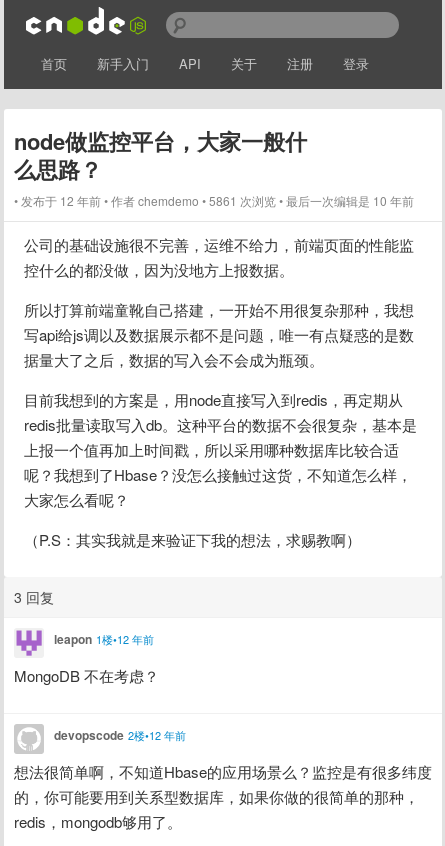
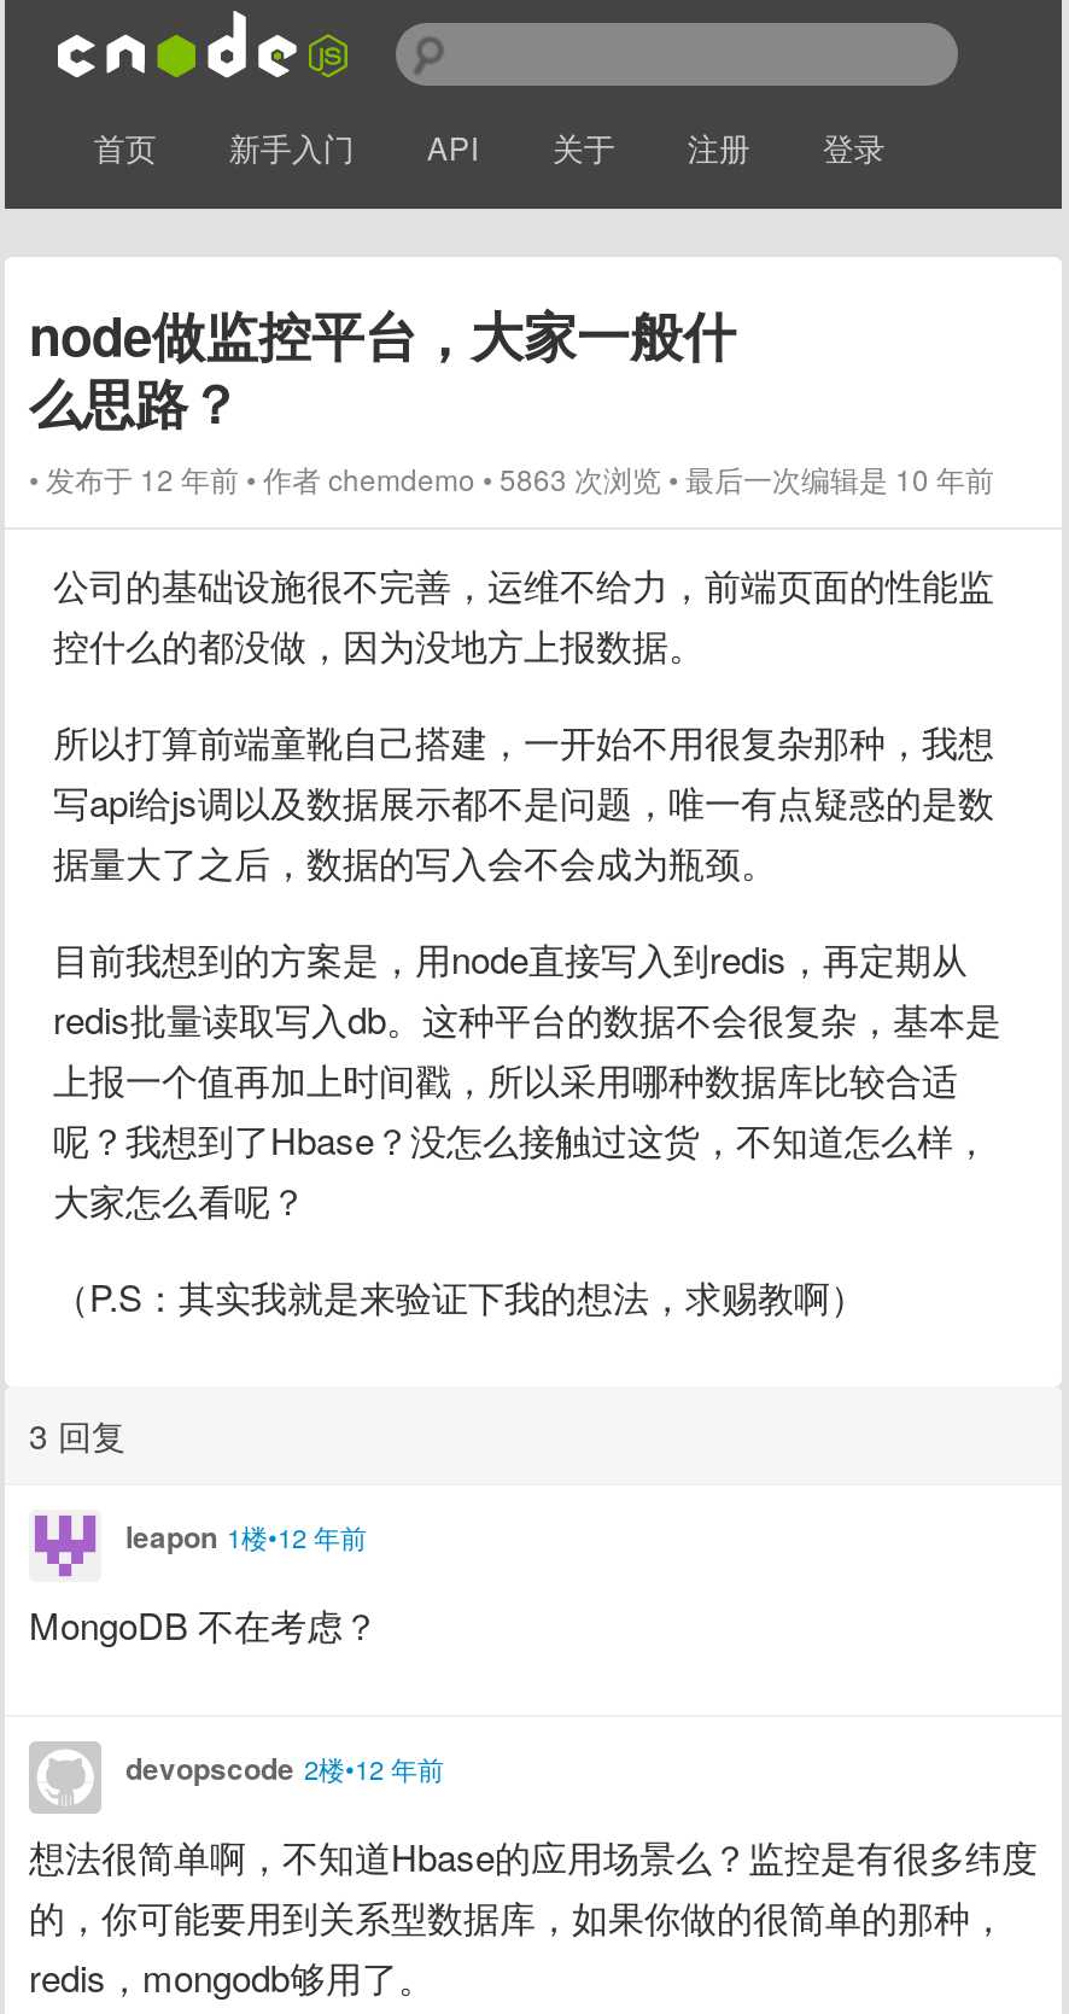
- 发布于 12 年前 作者chemdemo 5861 次浏览 最后一次编辑是 10 年前
+ 发布于 12 年前 作者chemdemo 5863 次浏览 最后一次编辑是 10 年前
